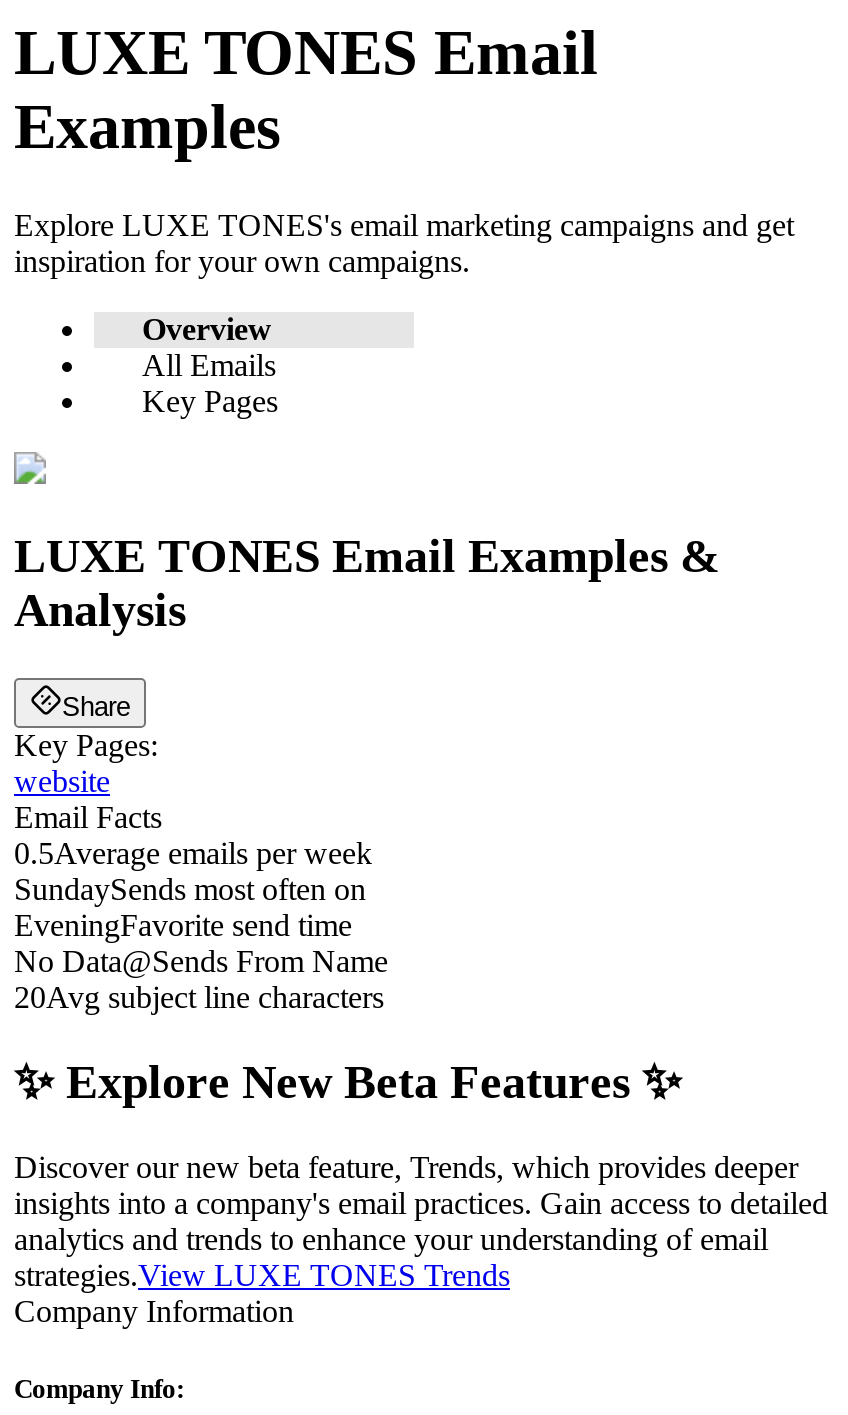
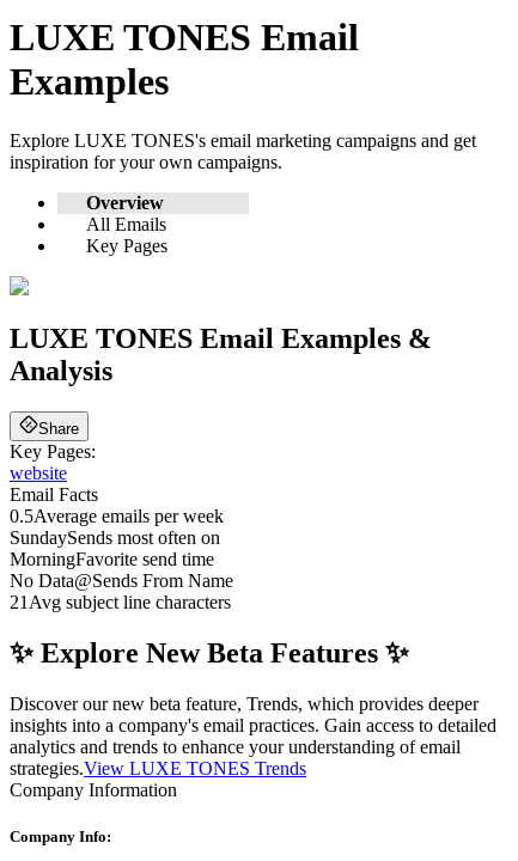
- EveningFavorite send time
+ MorningFavorite send time

- 20Avg subject line characters
+ 21Avg subject line characters
